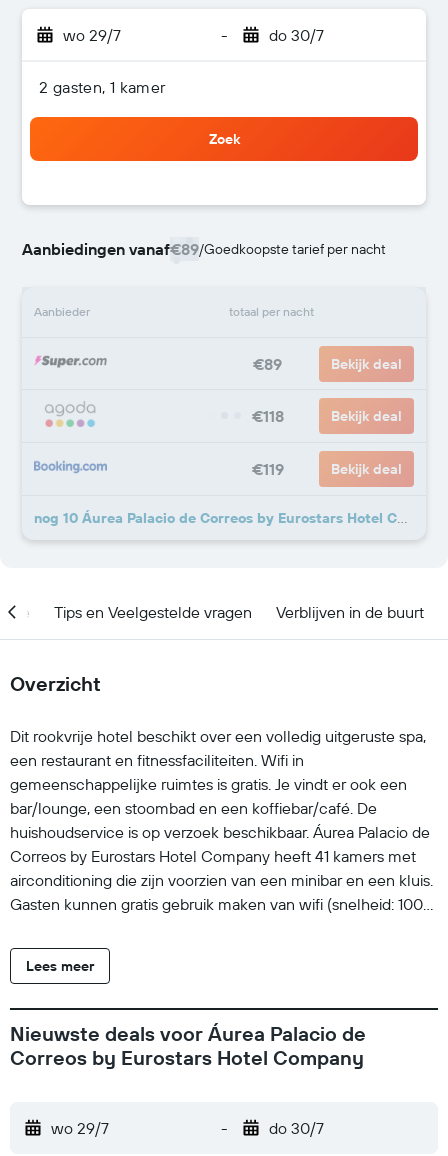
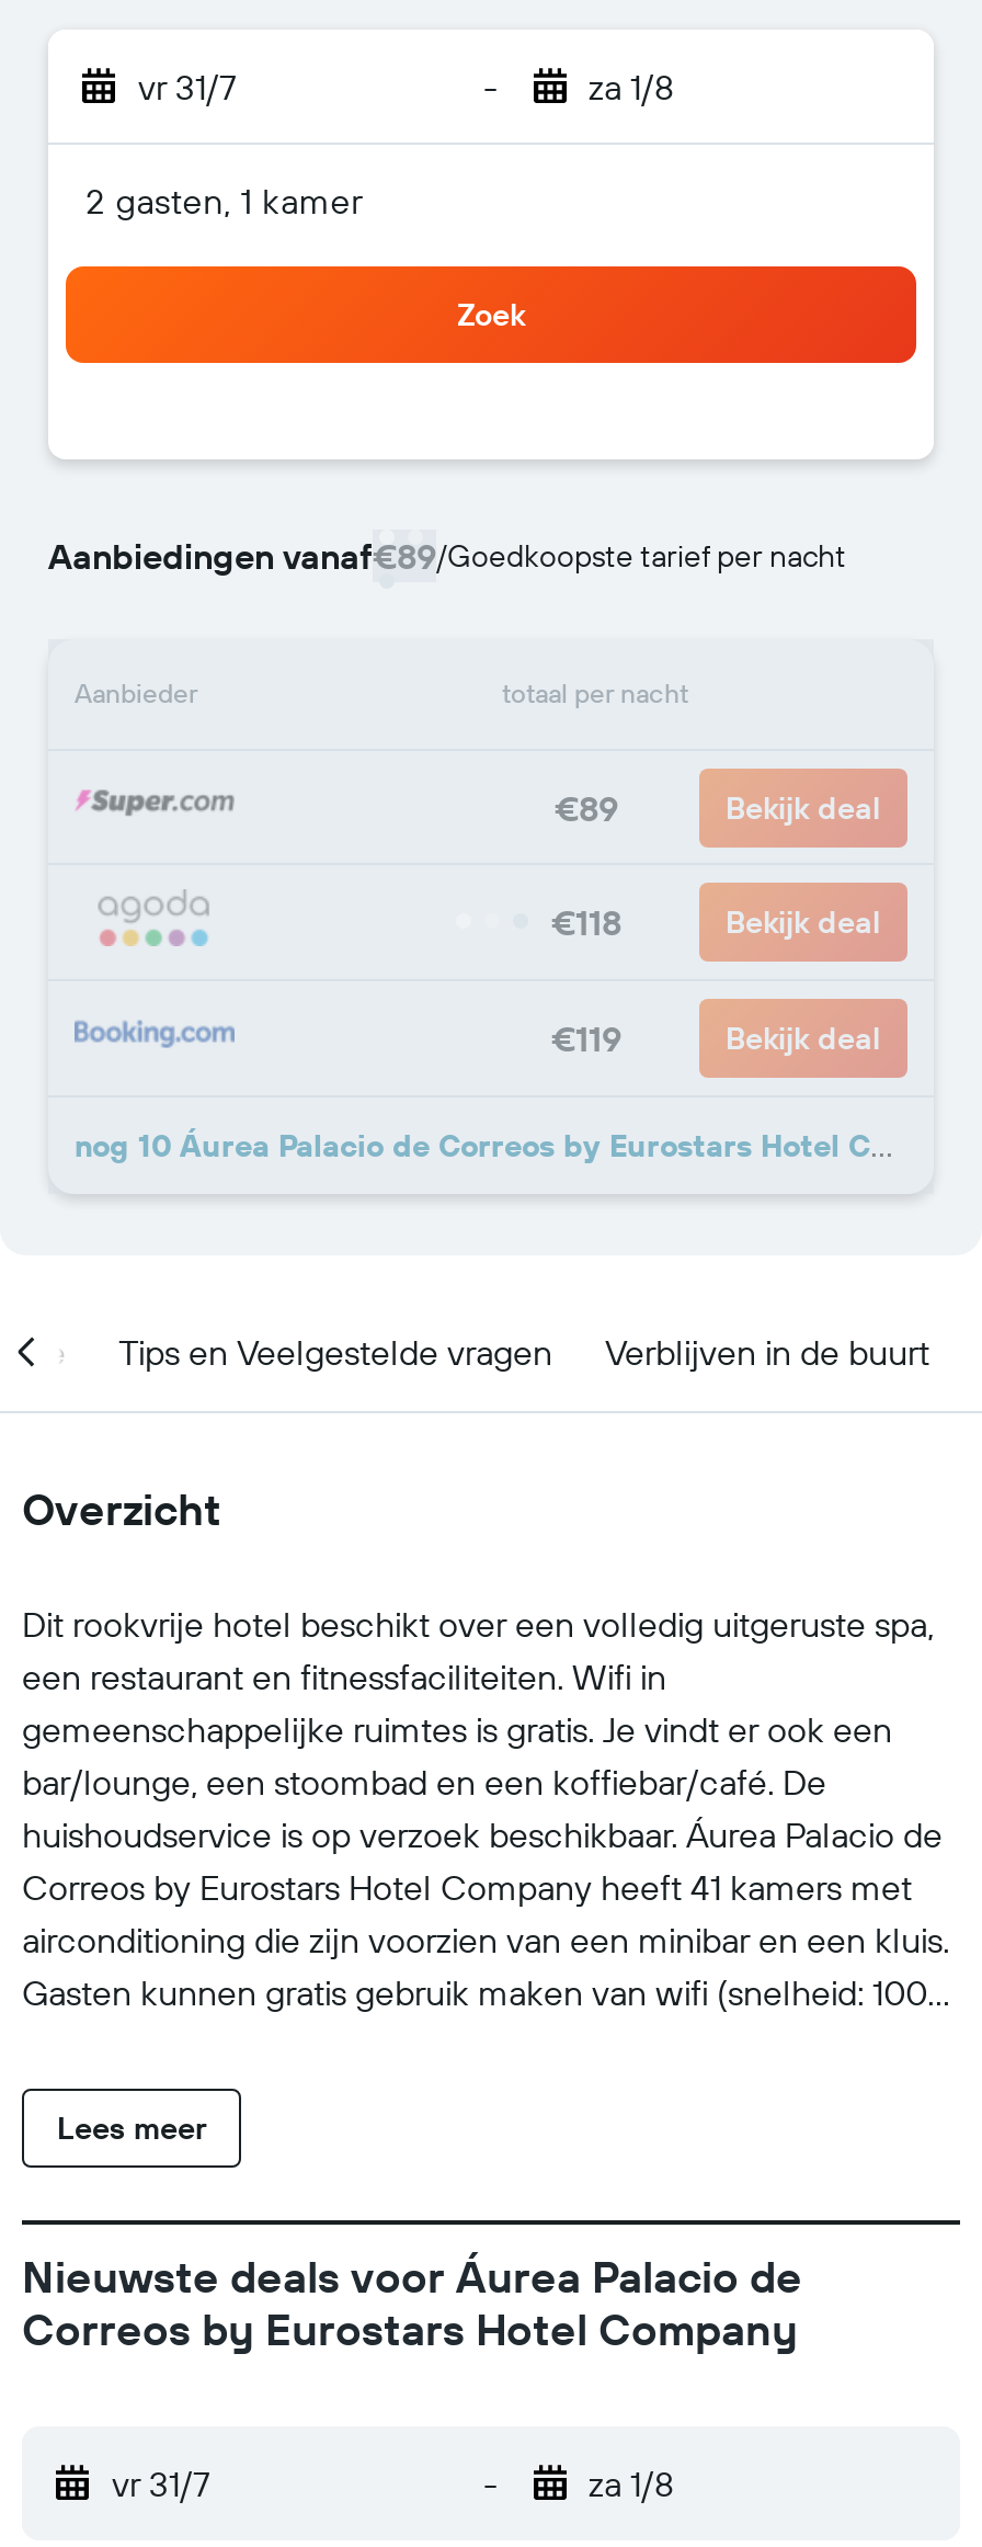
- wo 29/7
+ vr 31/7

- do 30/7
+ za 1/8

- wo 29/7
+ vr 31/7

- do 30/7
+ za 1/8
